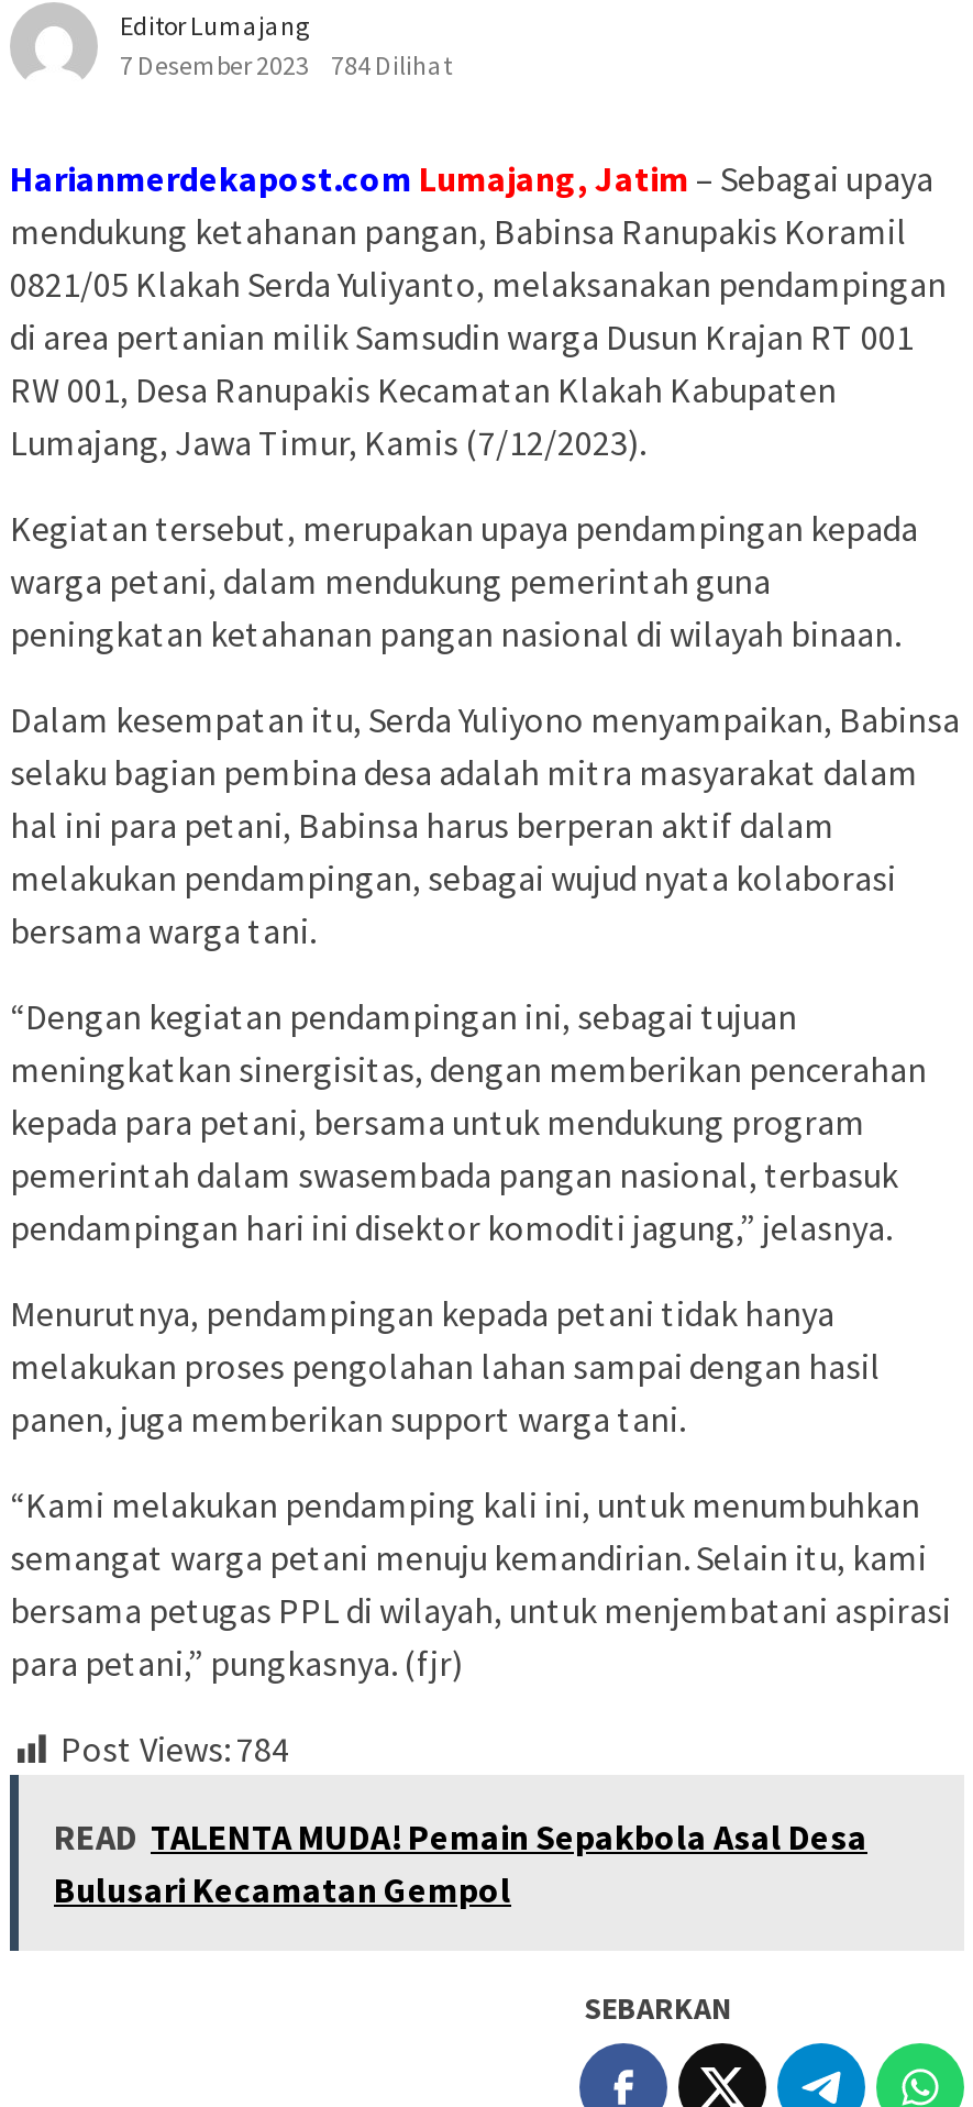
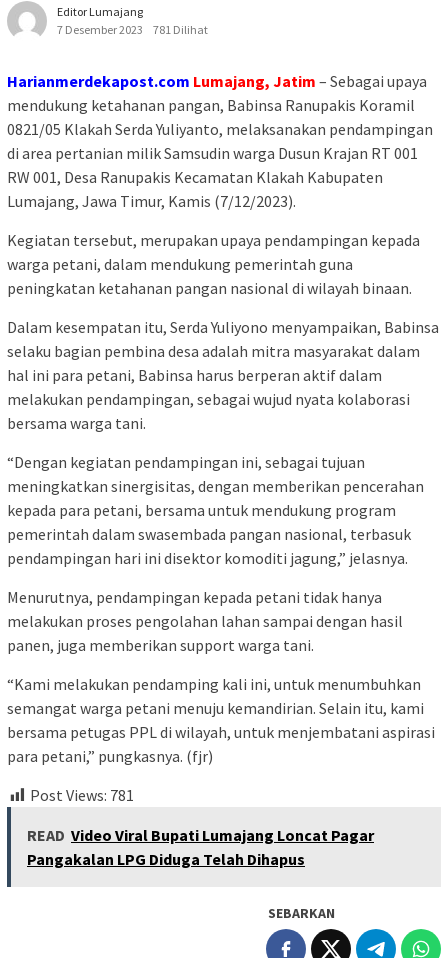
- 7 Desember 2023 784 Dilihat
+ 7 Desember 2023 781 Dilihat

- Post Views: 784
+ Post Views: 781

- READ TALENTA MUDA! Pemain Sepakbola Asal Desa
- Bulusari Kecamatan Gempol
+ READ Video Viral Bupati Lumajang Loncat Pagar
+ Pangakalan LPG Diduga Telah Dihapus
